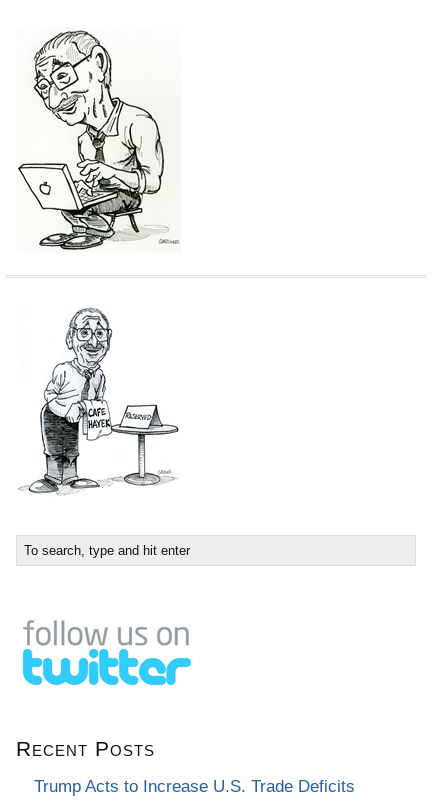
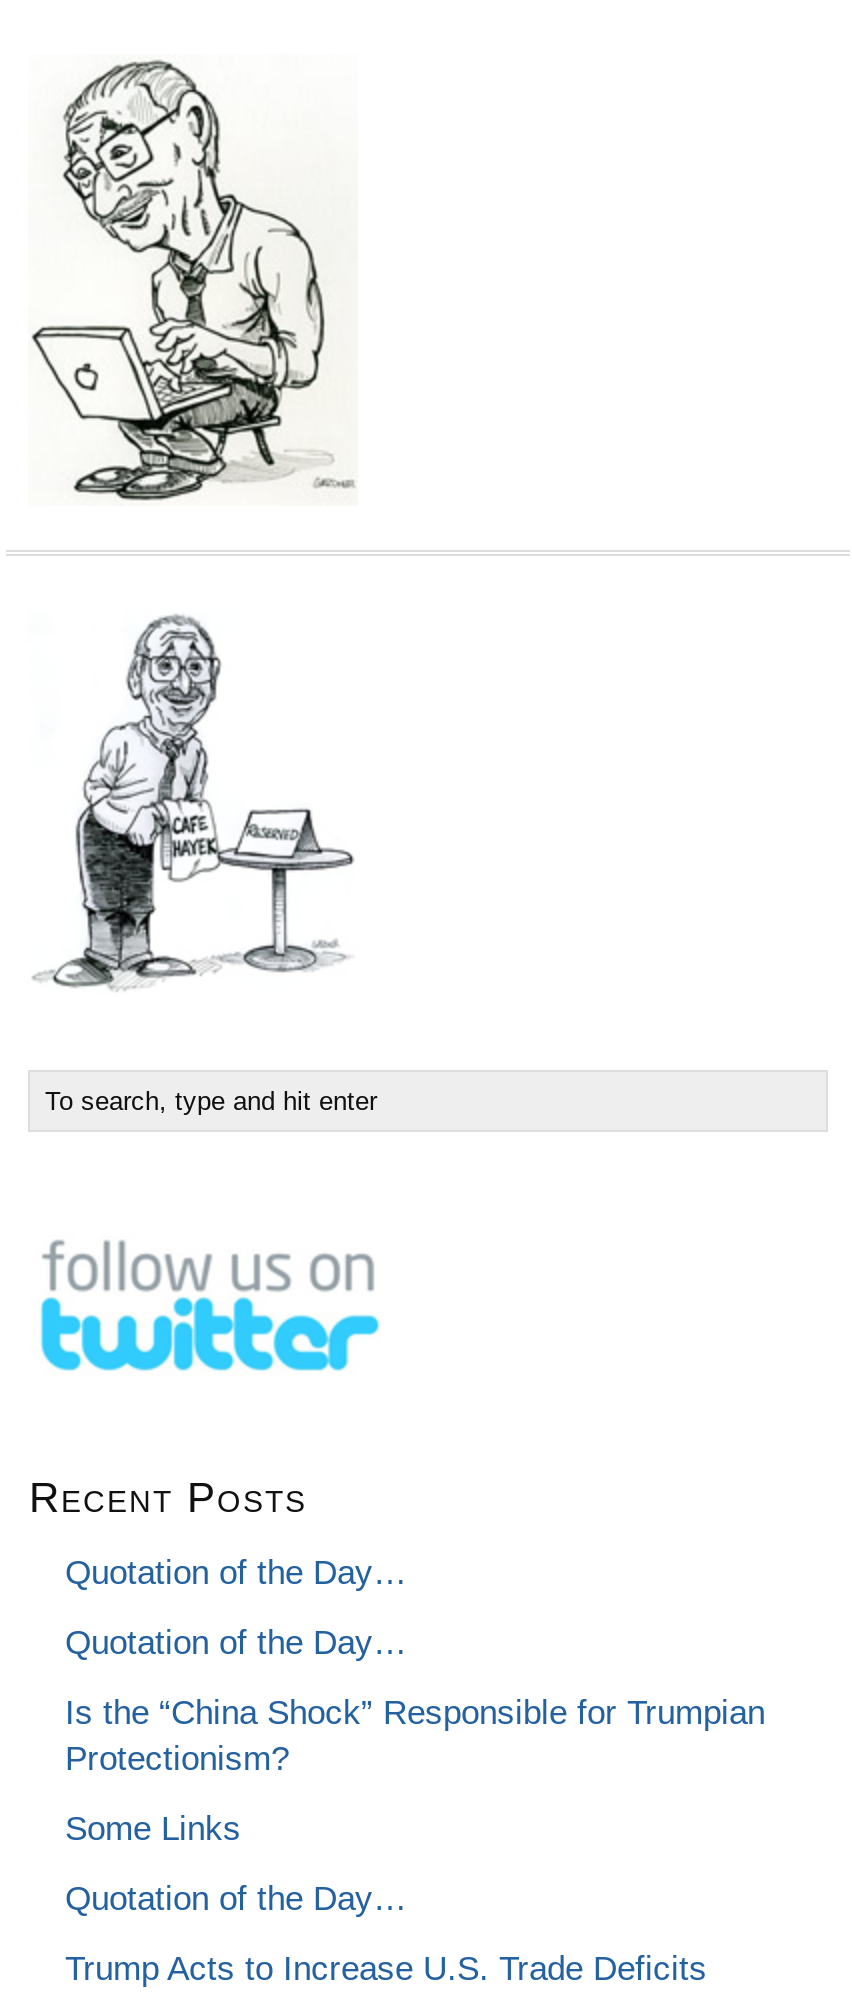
+ Quotation of the Day…
+ Quotation of the Day…
+ Is the “China Shock” Responsible for Trumpian
+ Protectionism?
+ Some Links
+ Quotation of the Day…
